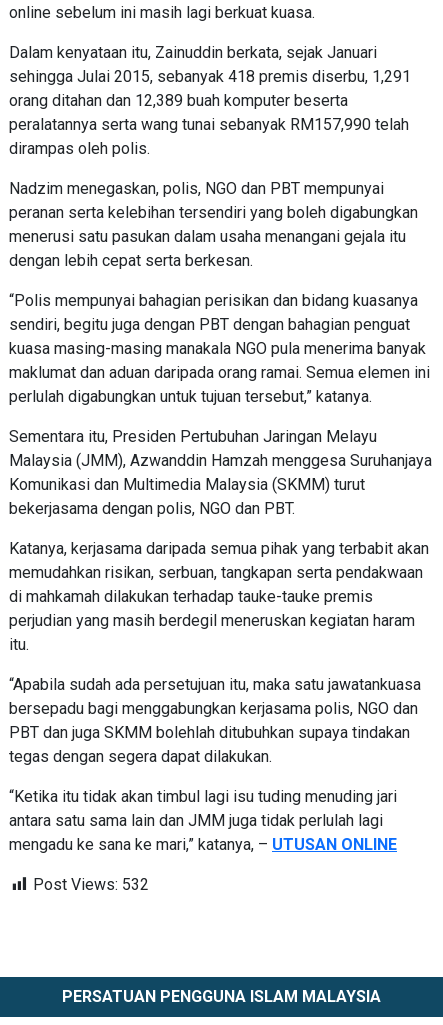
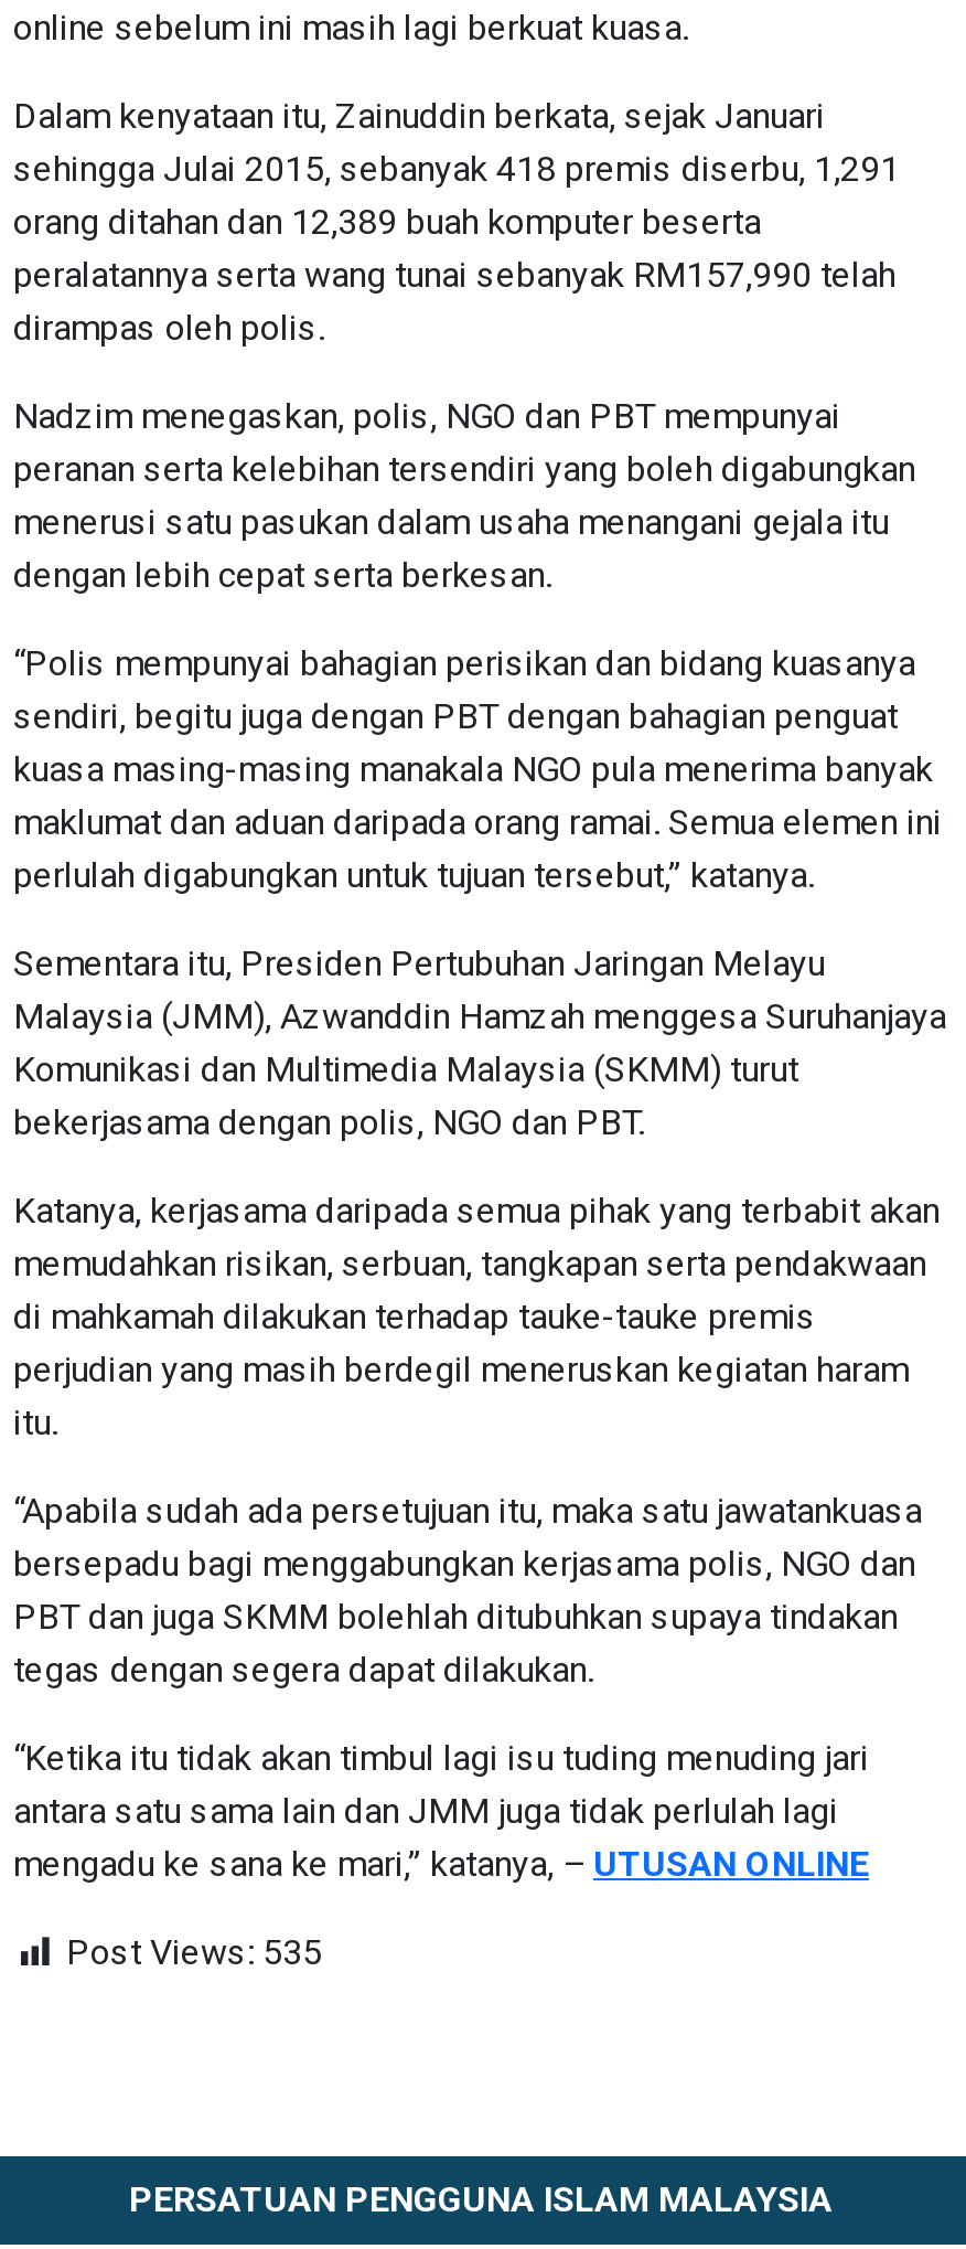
- Post Views: 532
+ Post Views: 535
